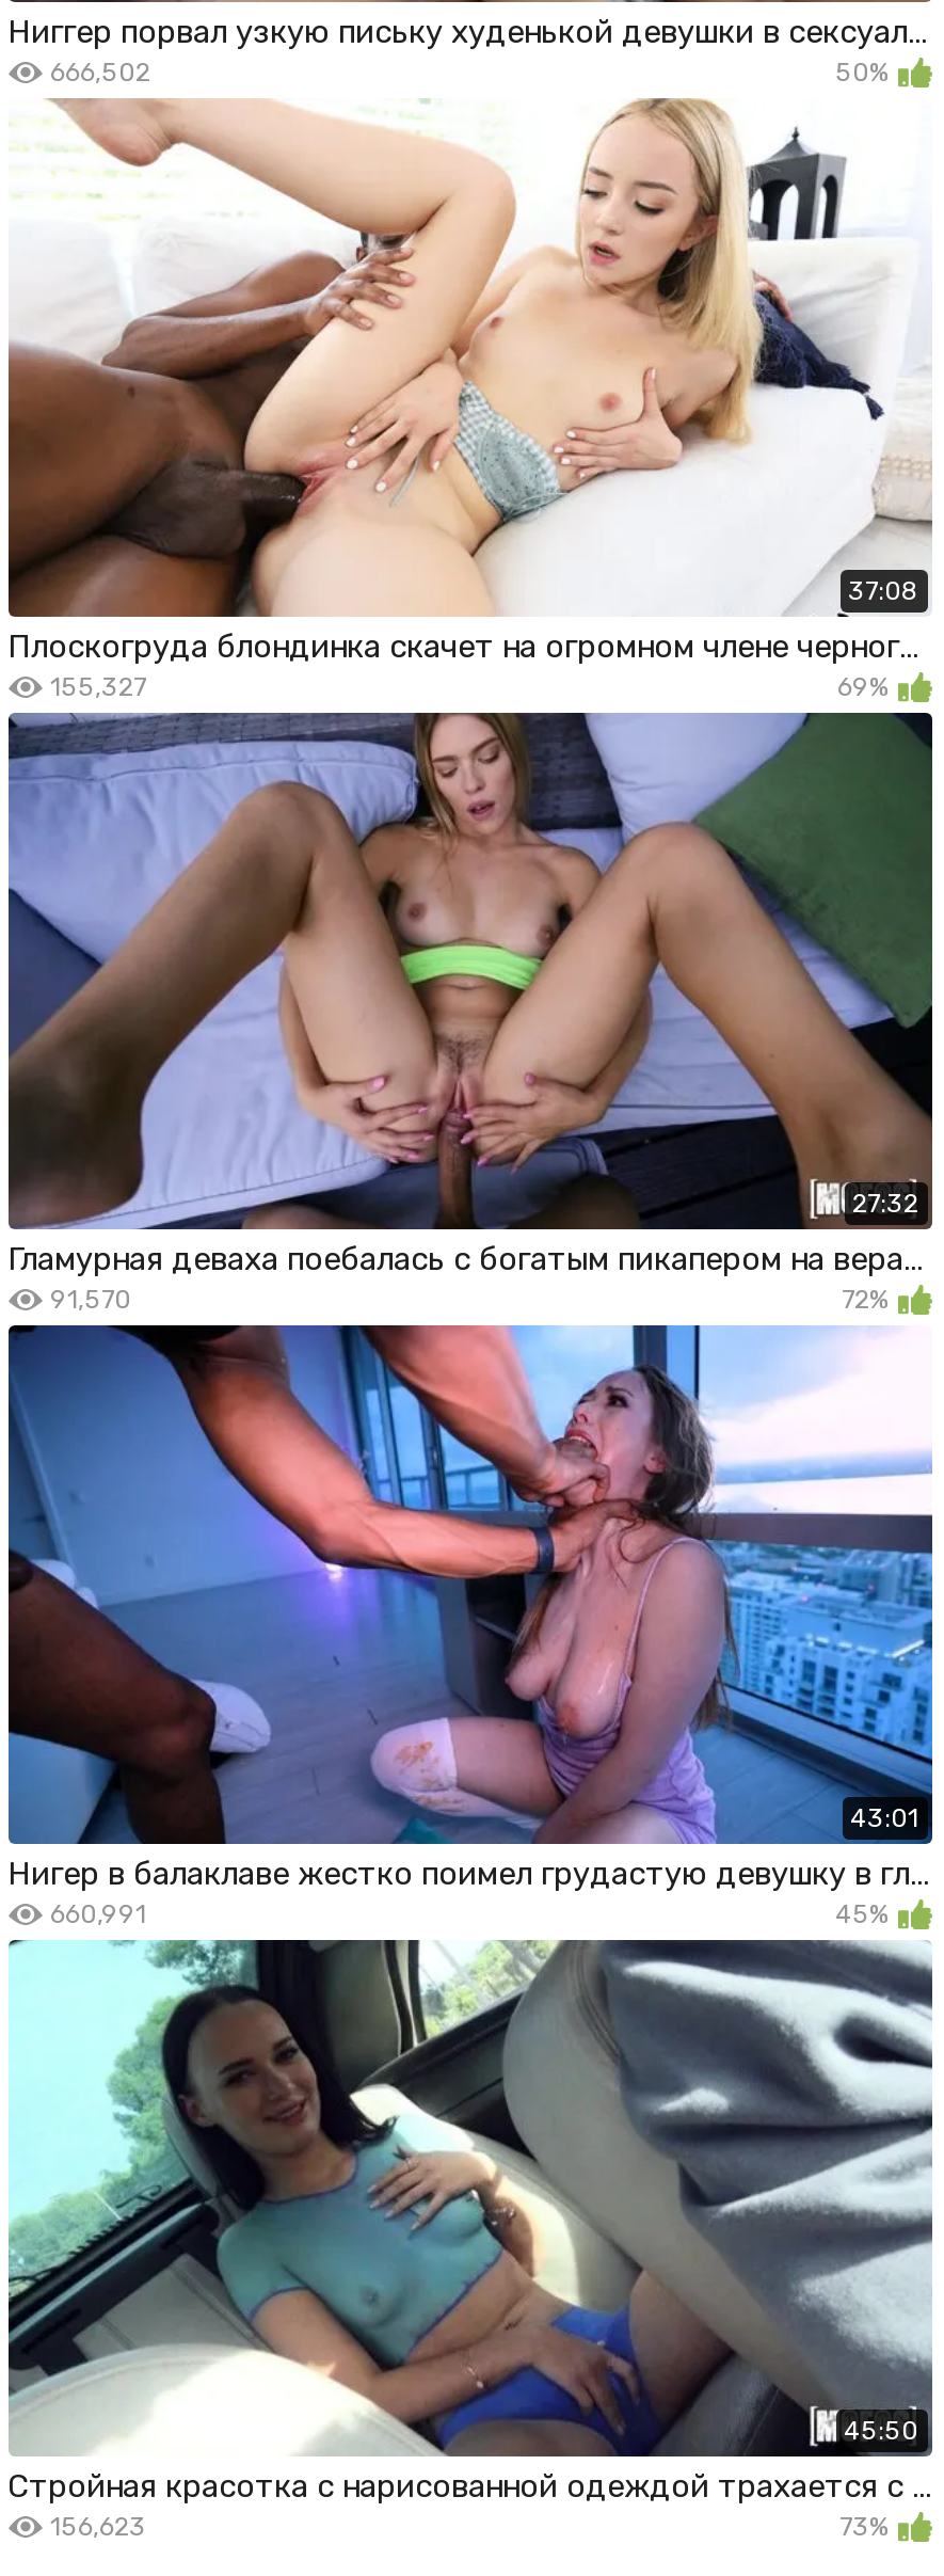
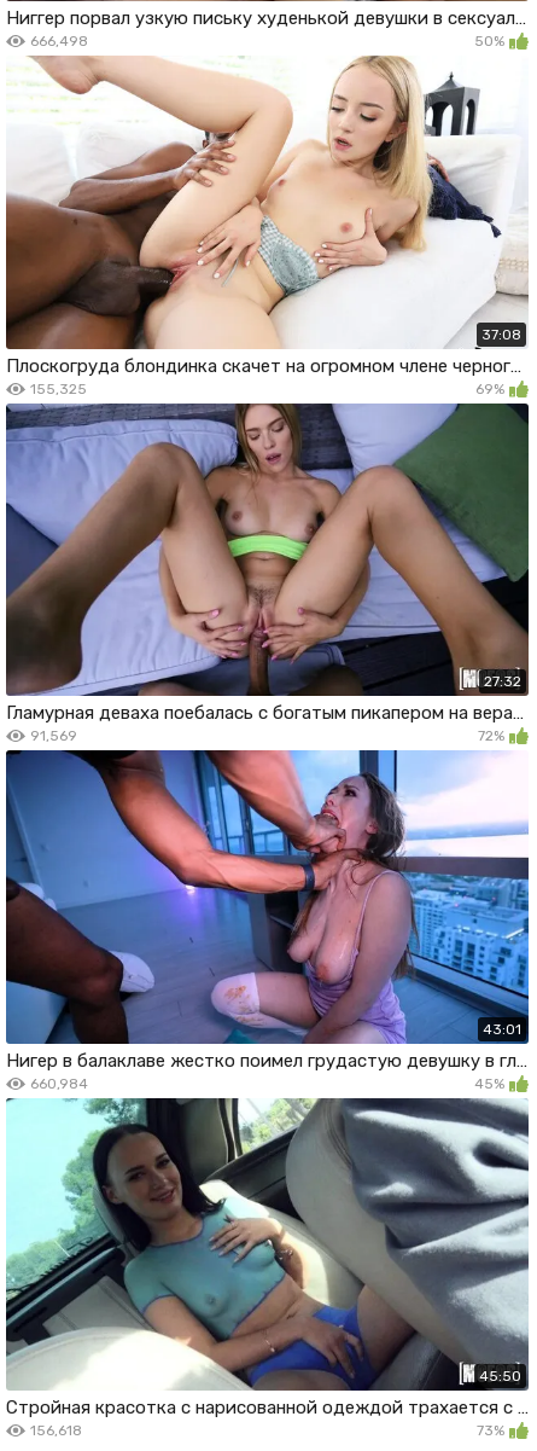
- 666,502
+ 666,498

- 155,327
+ 155,325

- 91,570
+ 91,569

- 660,991
+ 660,984

- 156,623
+ 156,618
